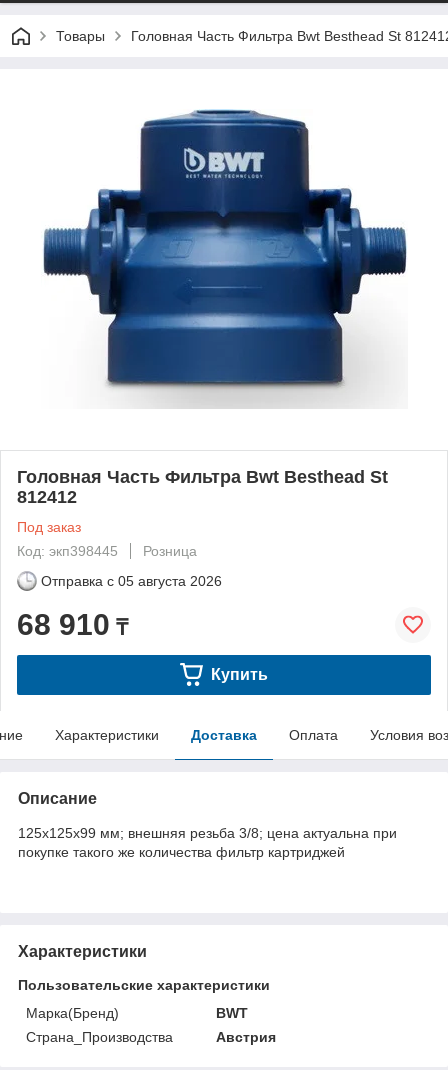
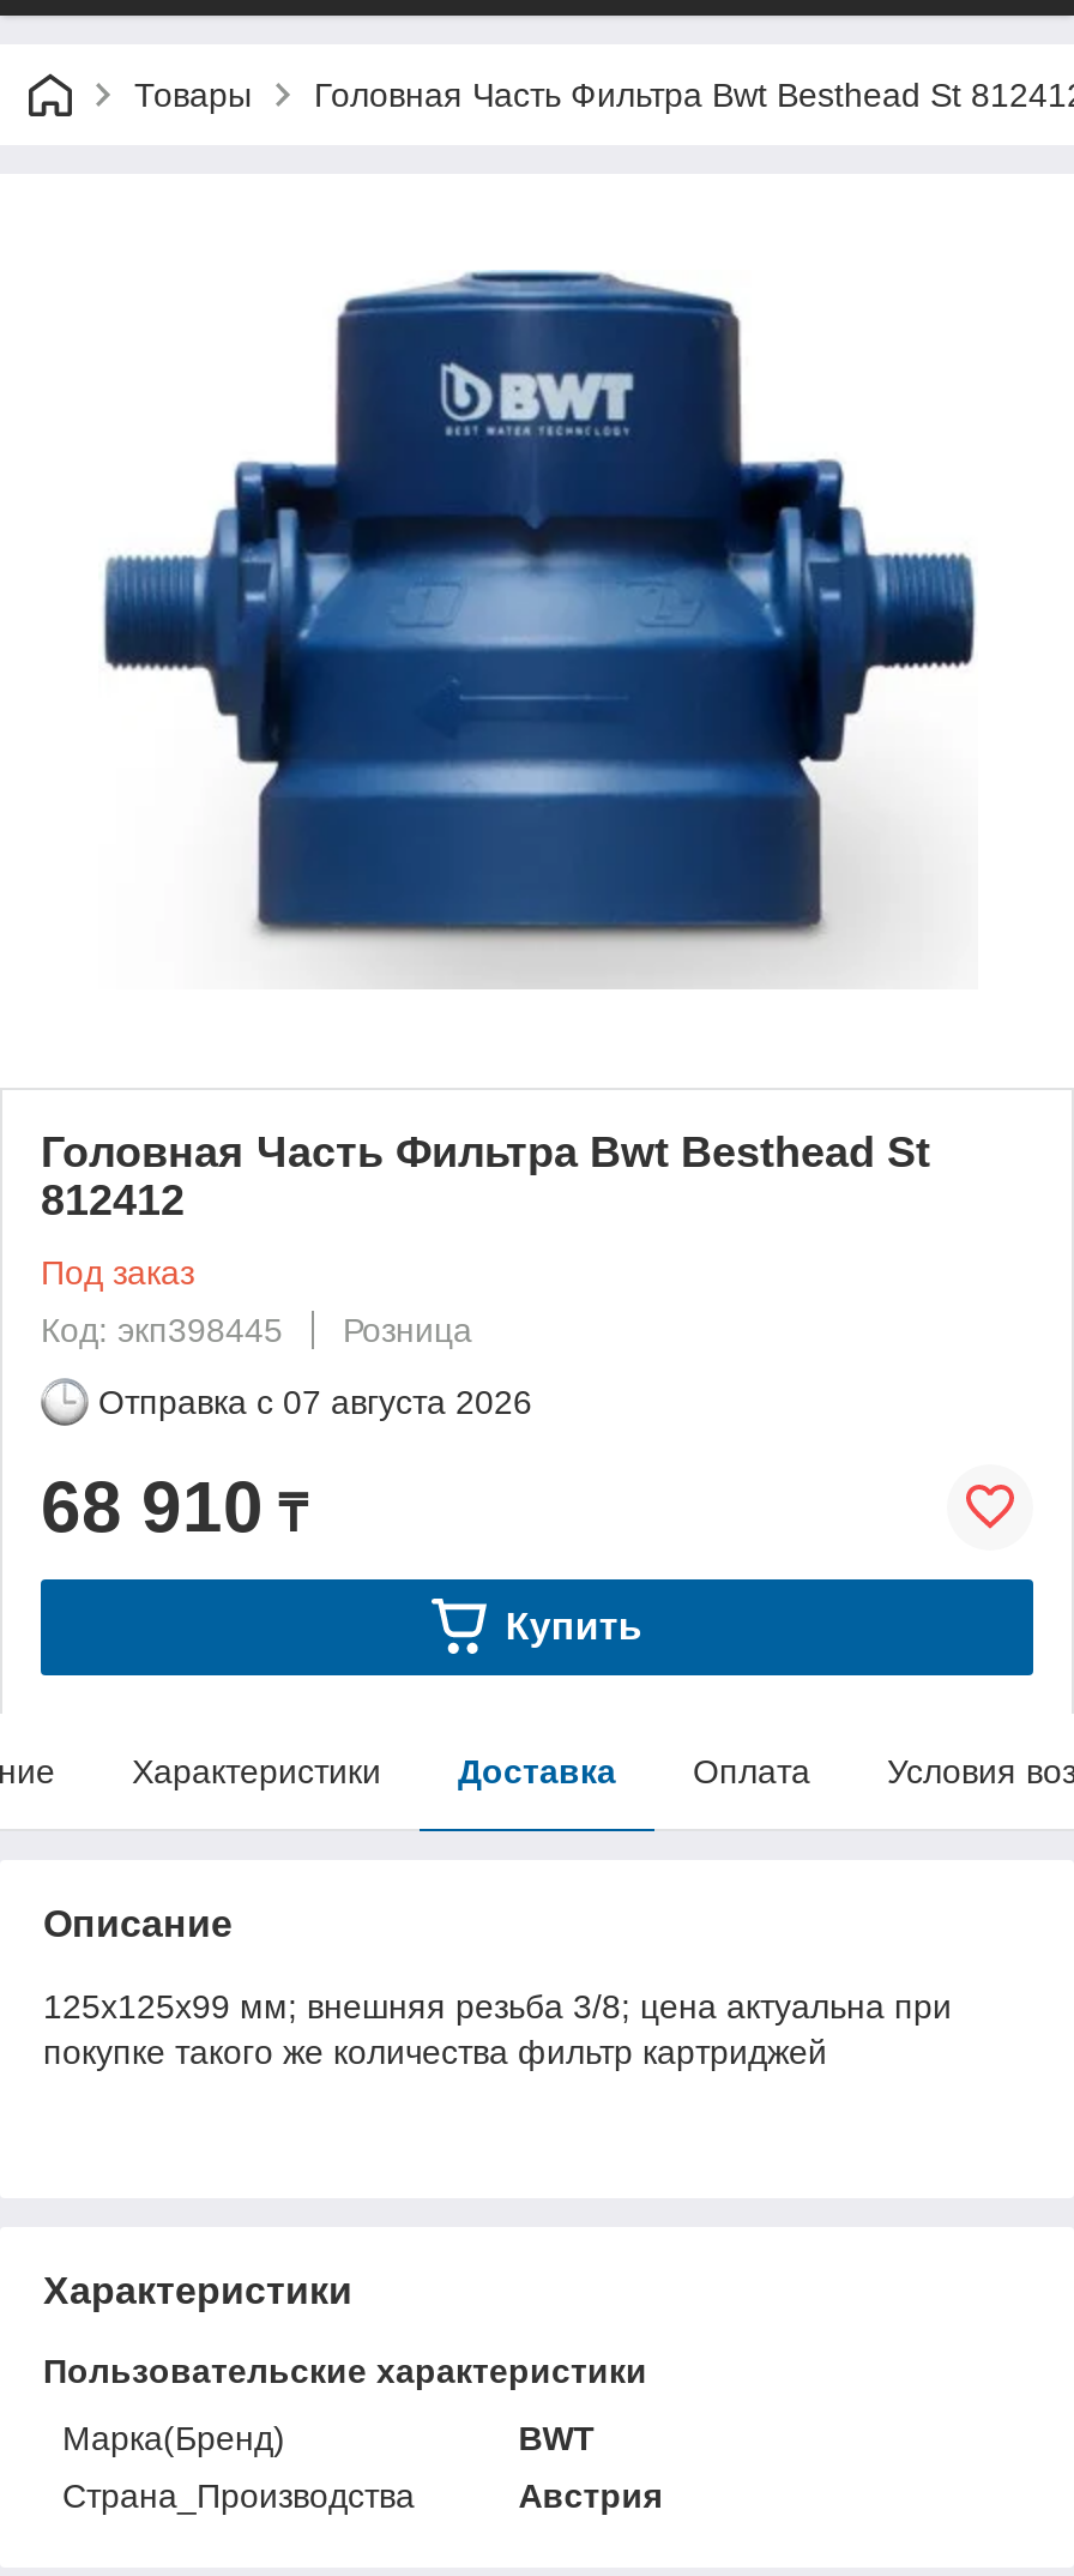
- Отправка с 05 августа 2026
+ Отправка с 07 августа 2026
